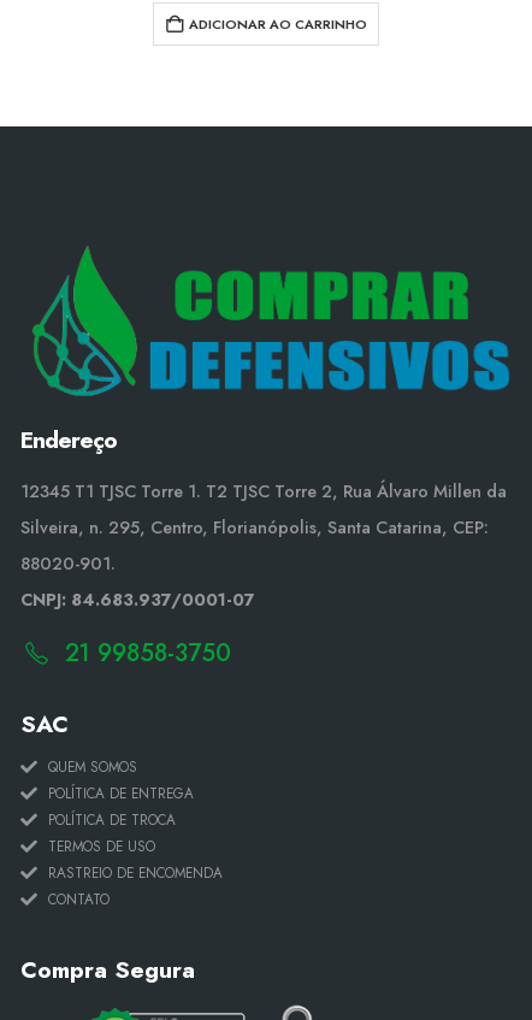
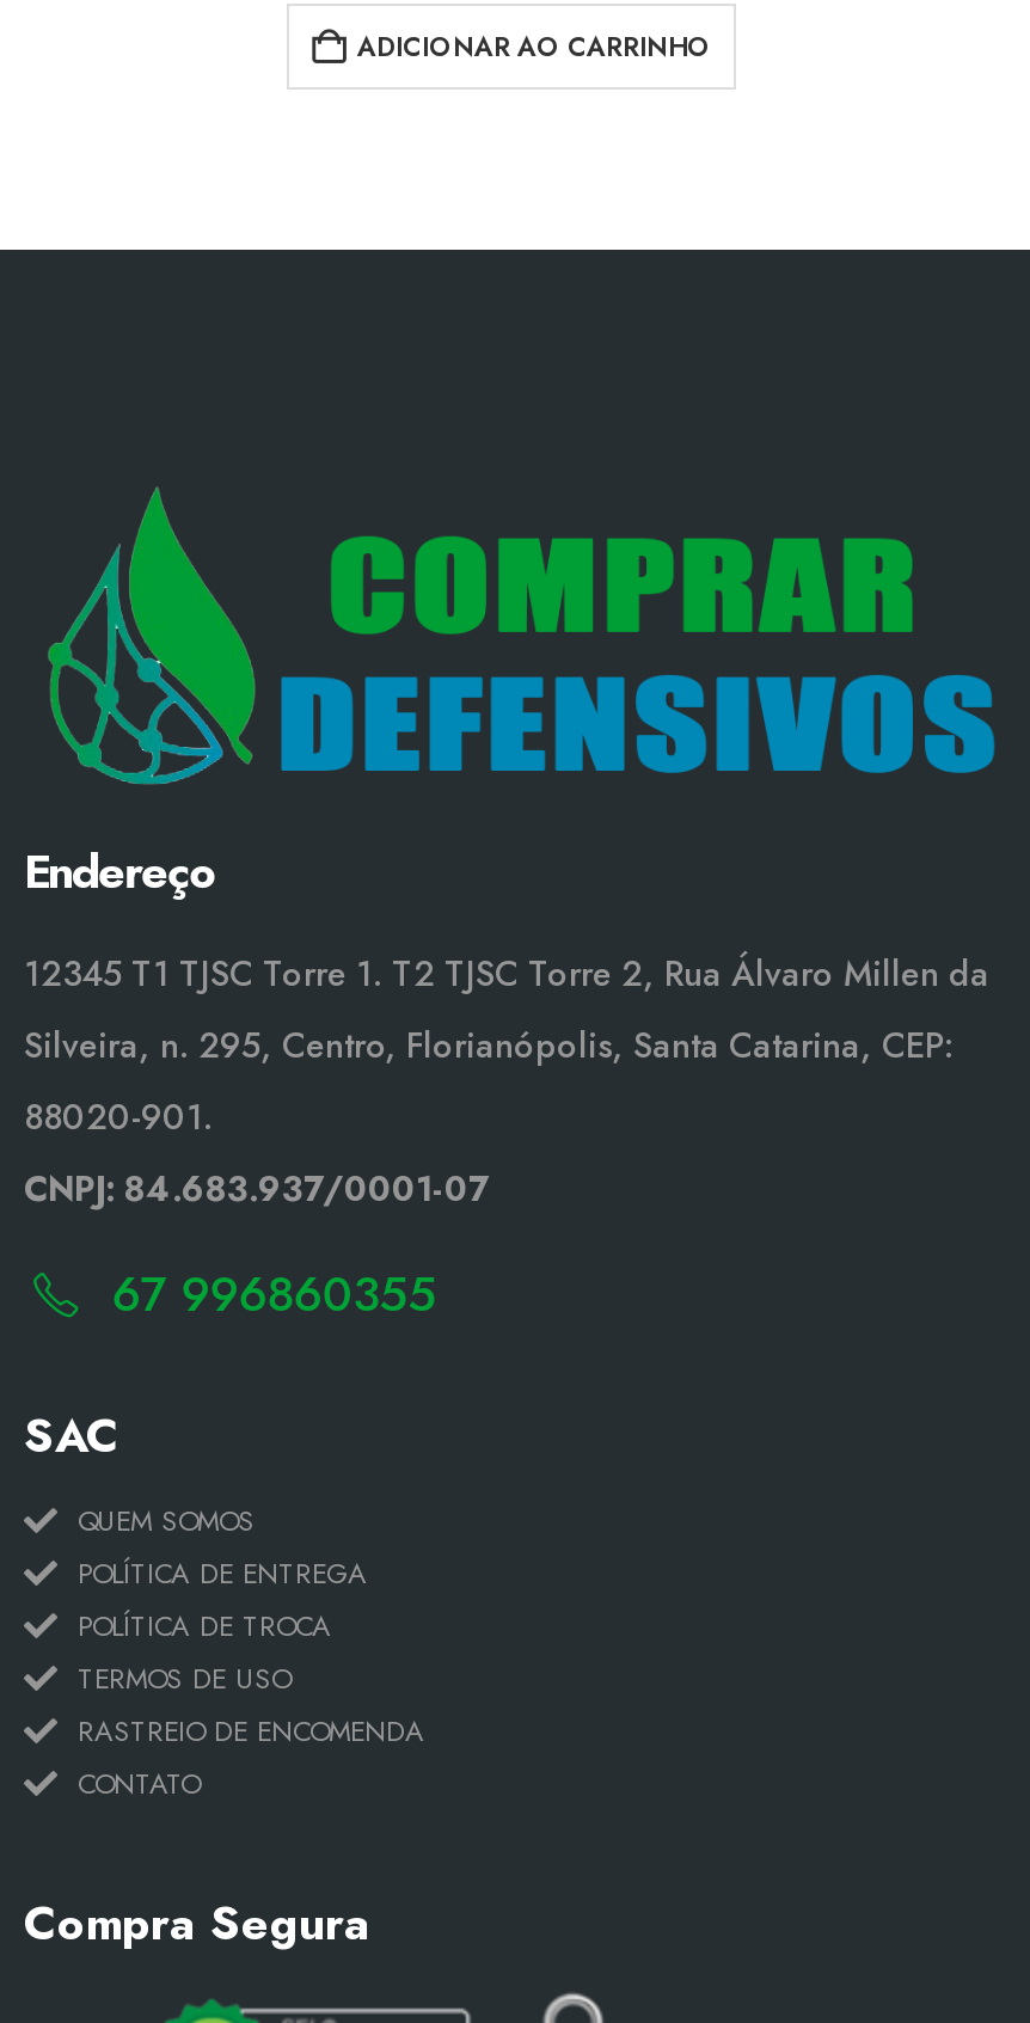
- 21 99858-3750
+ 67 996860355
